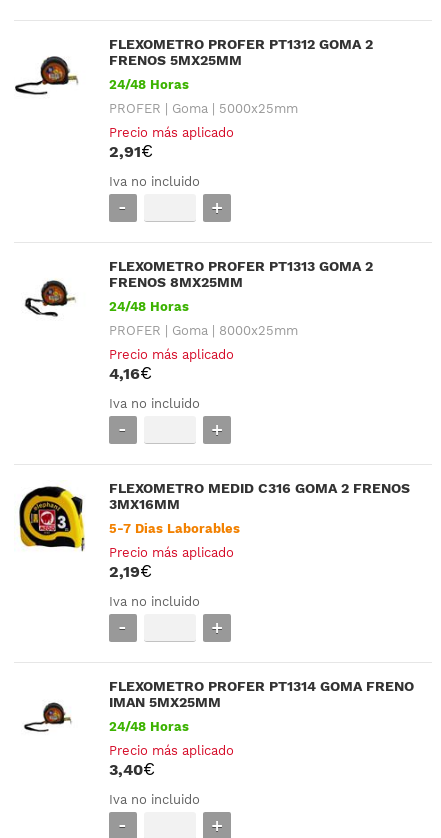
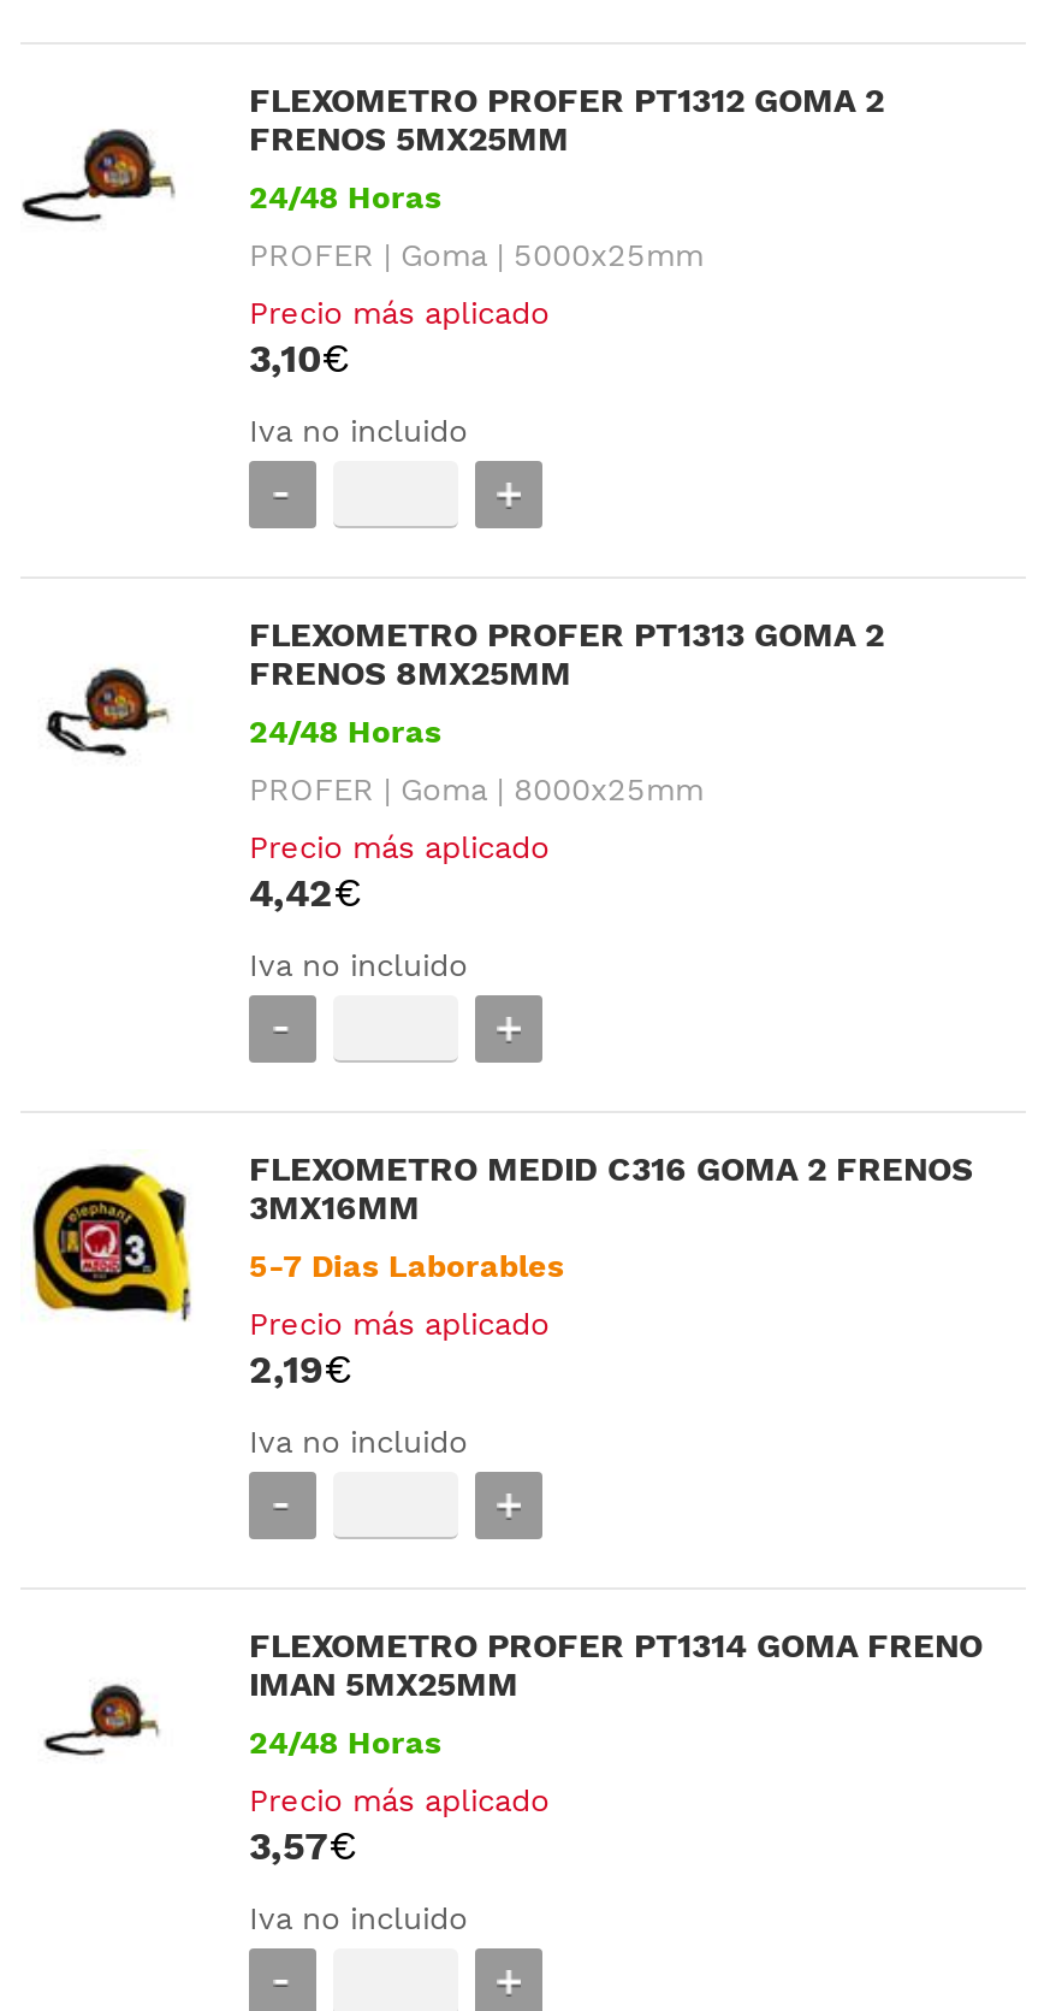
- 2,91
+ 3,10

- 4,16
+ 4,42

- 3,40
+ 3,57
